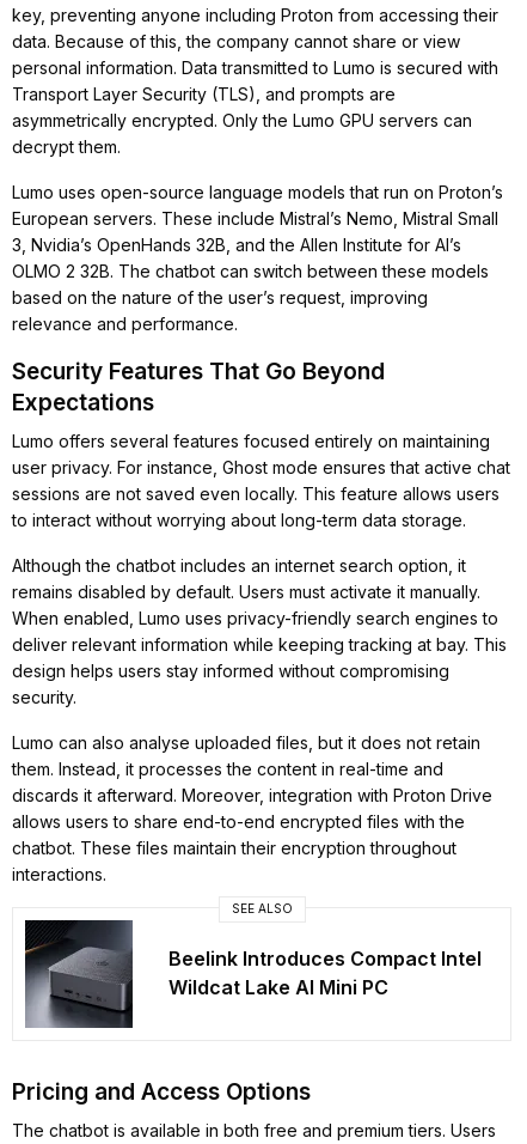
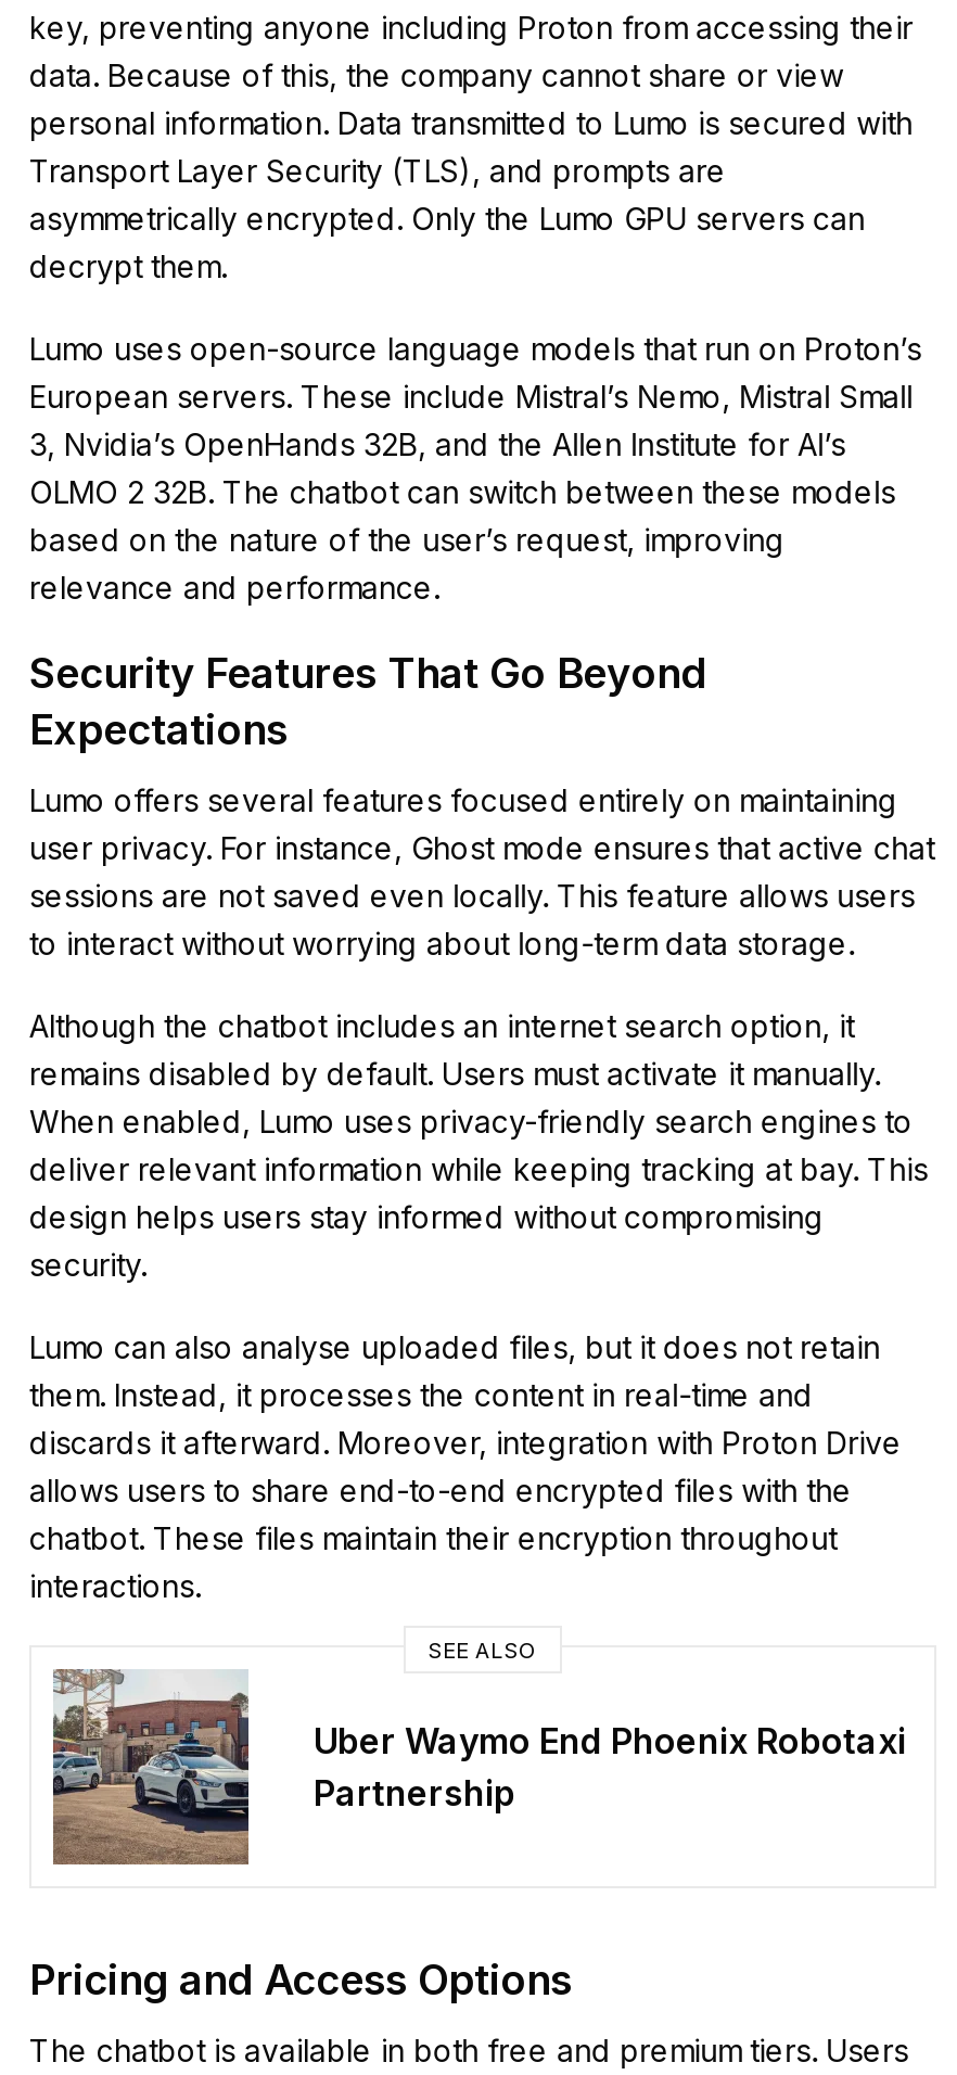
- [image]
- Beelink Introduces Compact Intel
- Wildcat Lake AI Mini PC
+ [image]
+ Uber Waymo End Phoenix Robotaxi
+ Partnership
